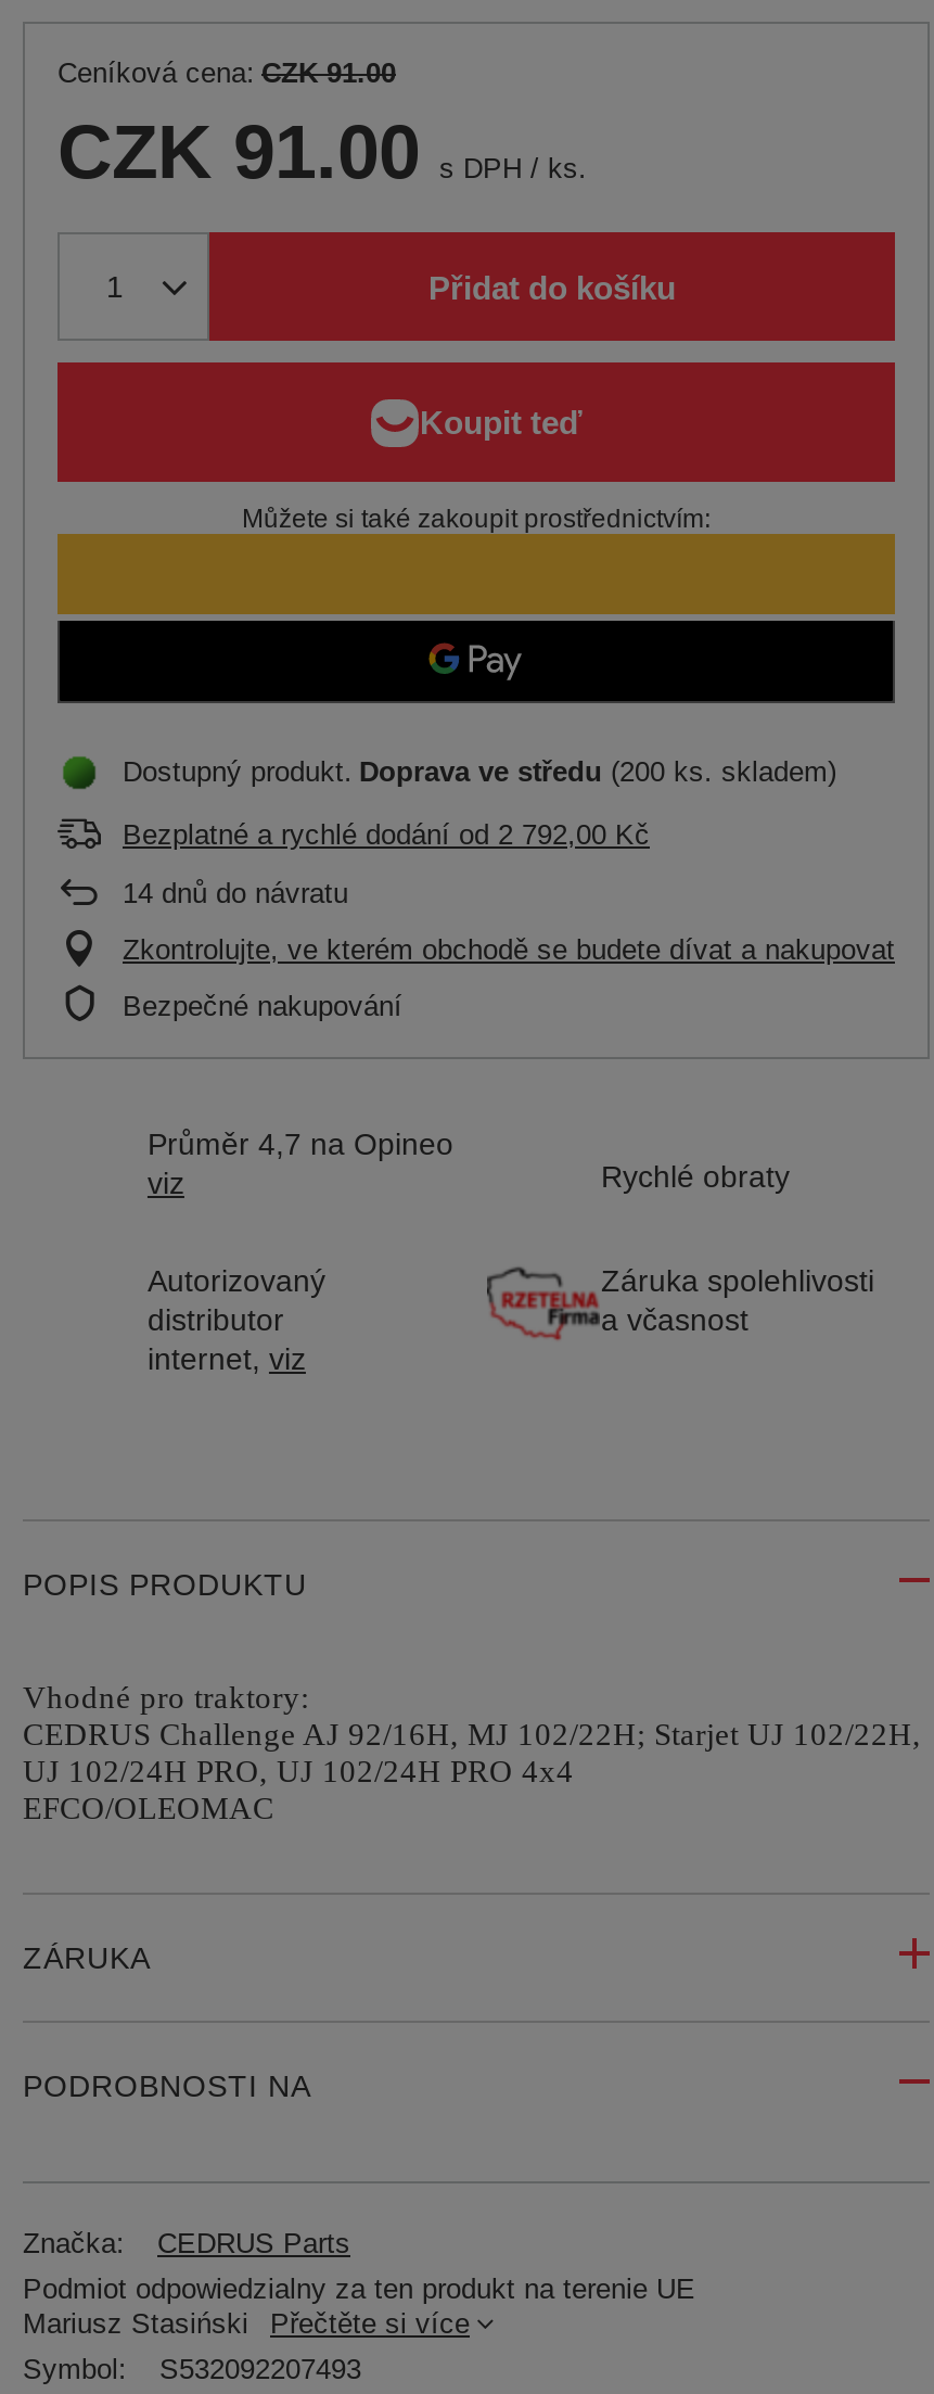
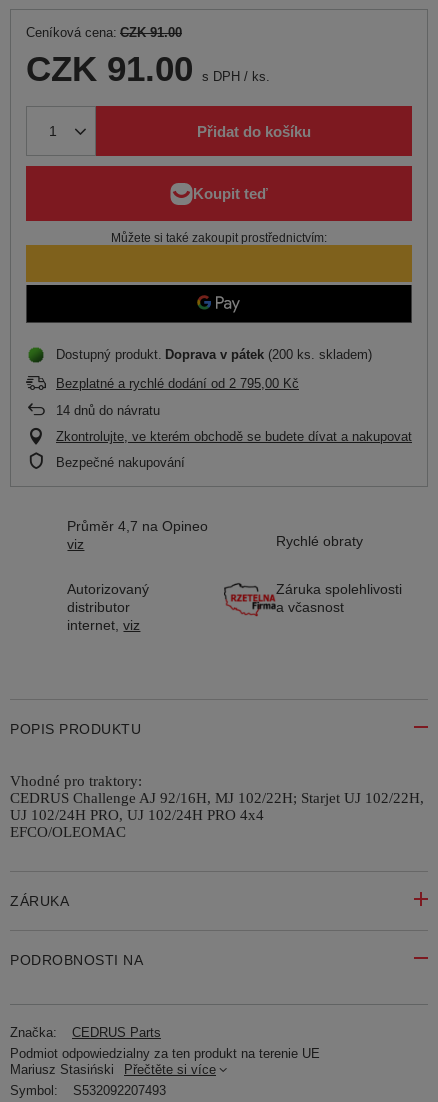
- Dostupný produkt Doprava ve středu (200 ks. skladem)
+ Dostupný produkt Doprava v pátek (200 ks. skladem)

- Bezplatné a rychlé dodání od 2 792,00 Kč
+ Bezplatné a rychlé dodání od 2 795,00 Kč
